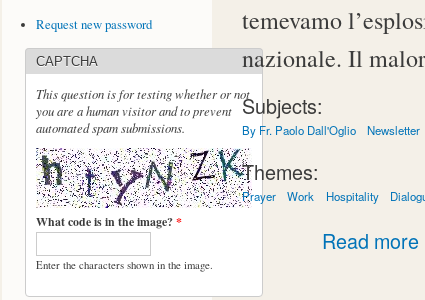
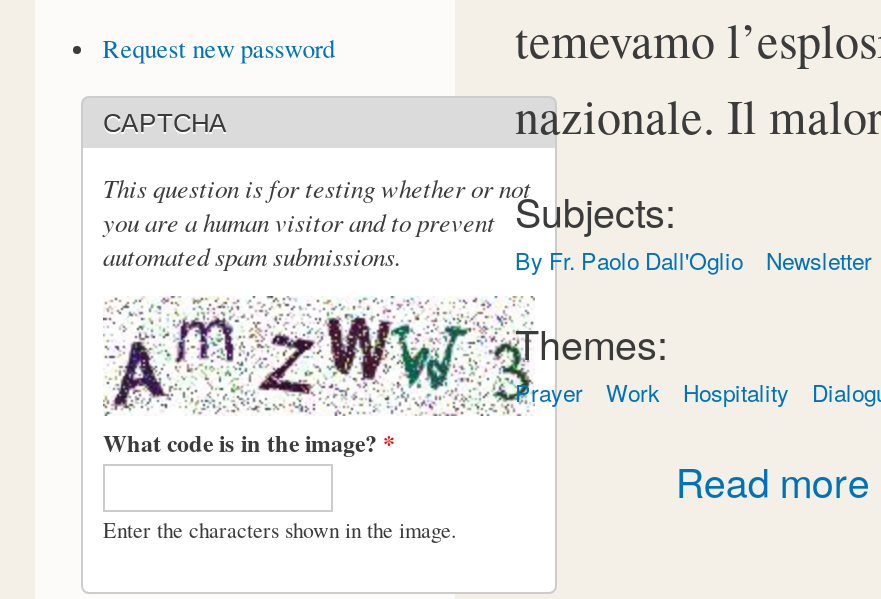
- [image]
+ [image]
